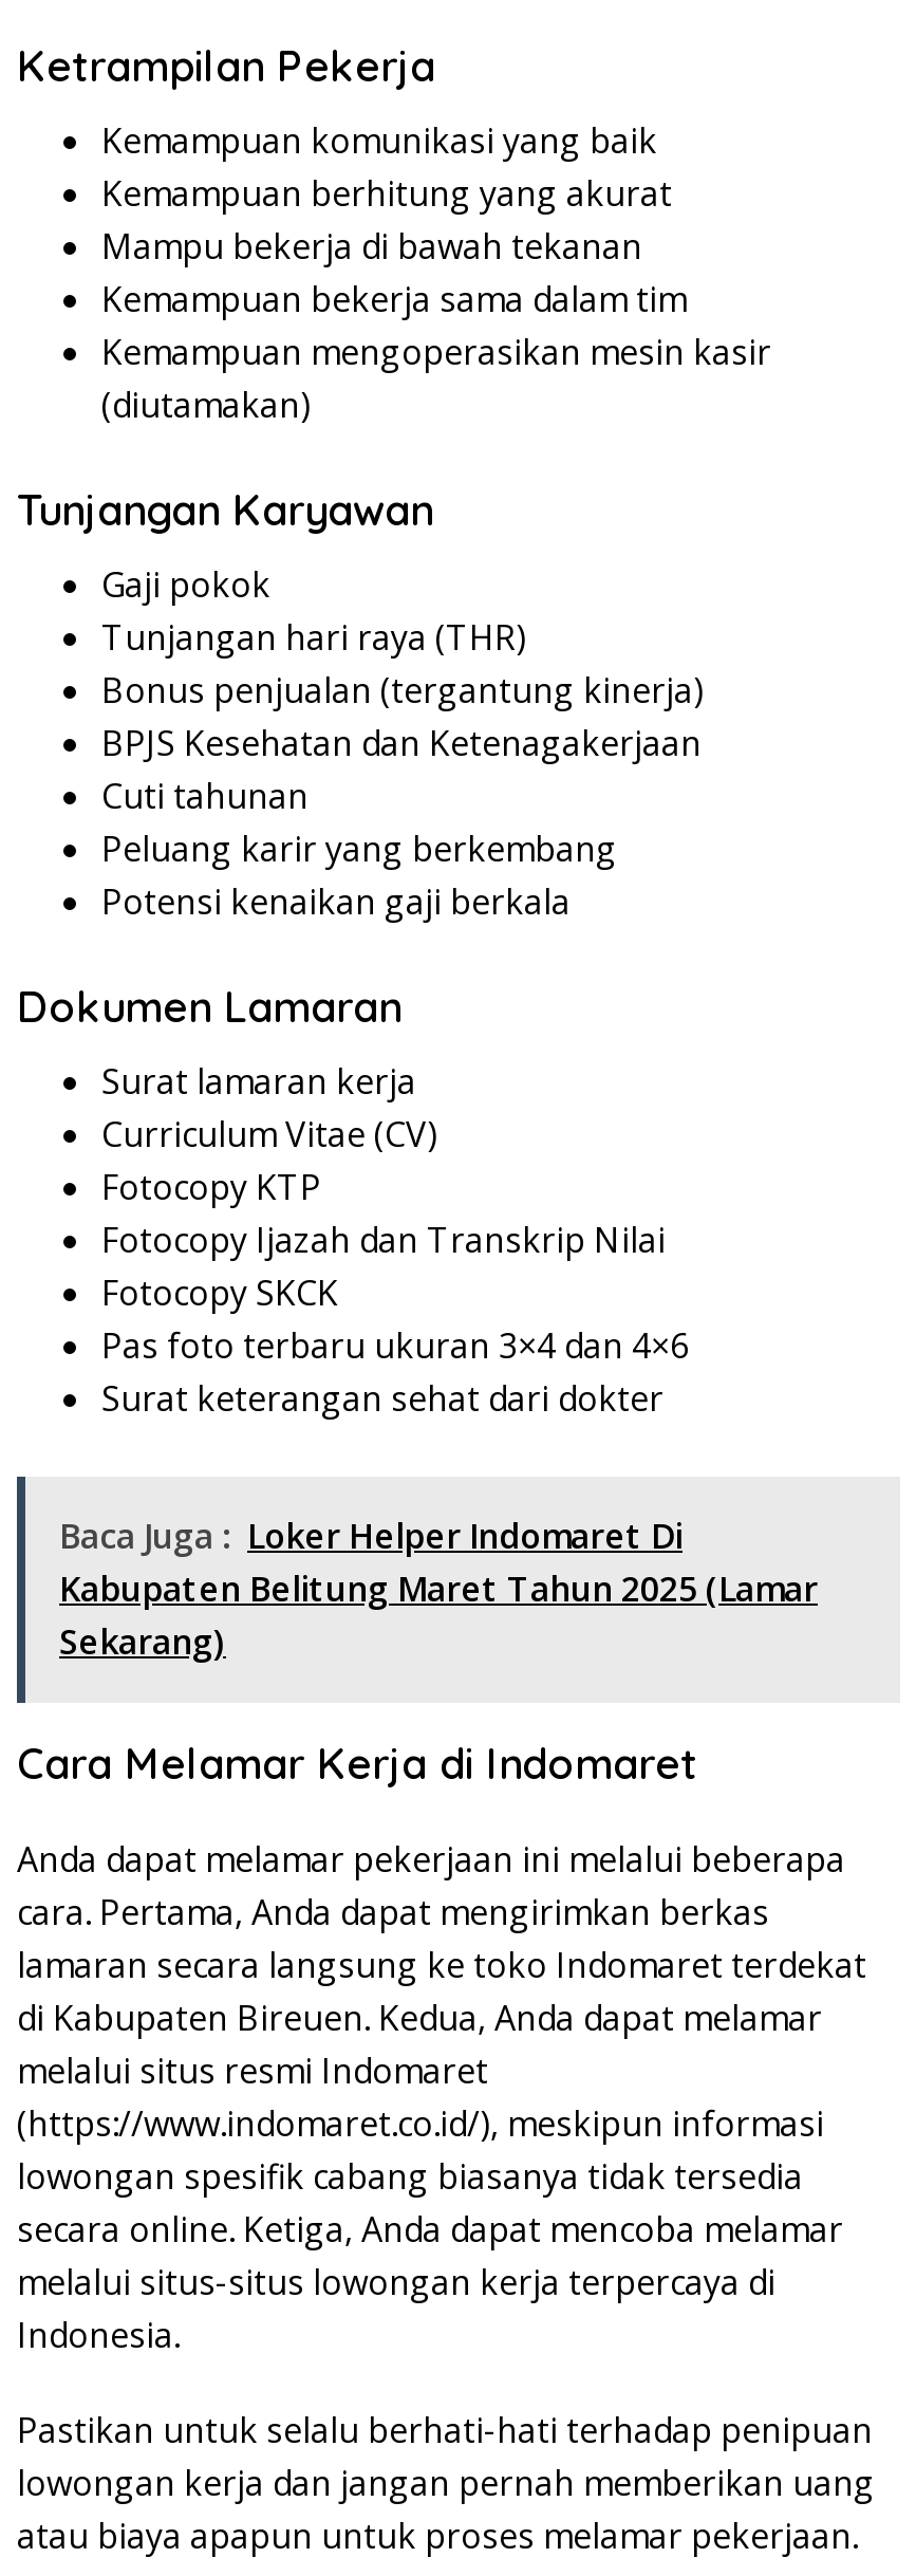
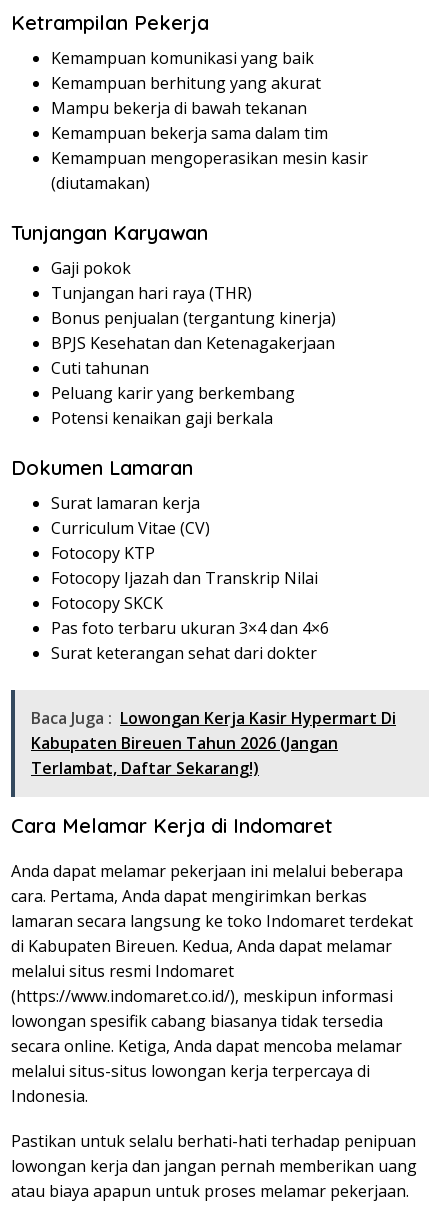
- Baca Juga : Loker Helper Indomaret Di
- Kabupaten Belitung Maret Tahun 2025 (Lamar
- Sekarang)
+ Baca Juga : Lowongan Kerja Kasir Hypermart Di
+ Kabupaten Bireuen Tahun 2026 (Jangan
+ Terlambat, Daftar Sekarang!)
